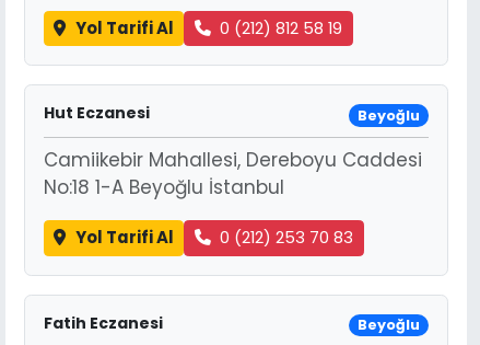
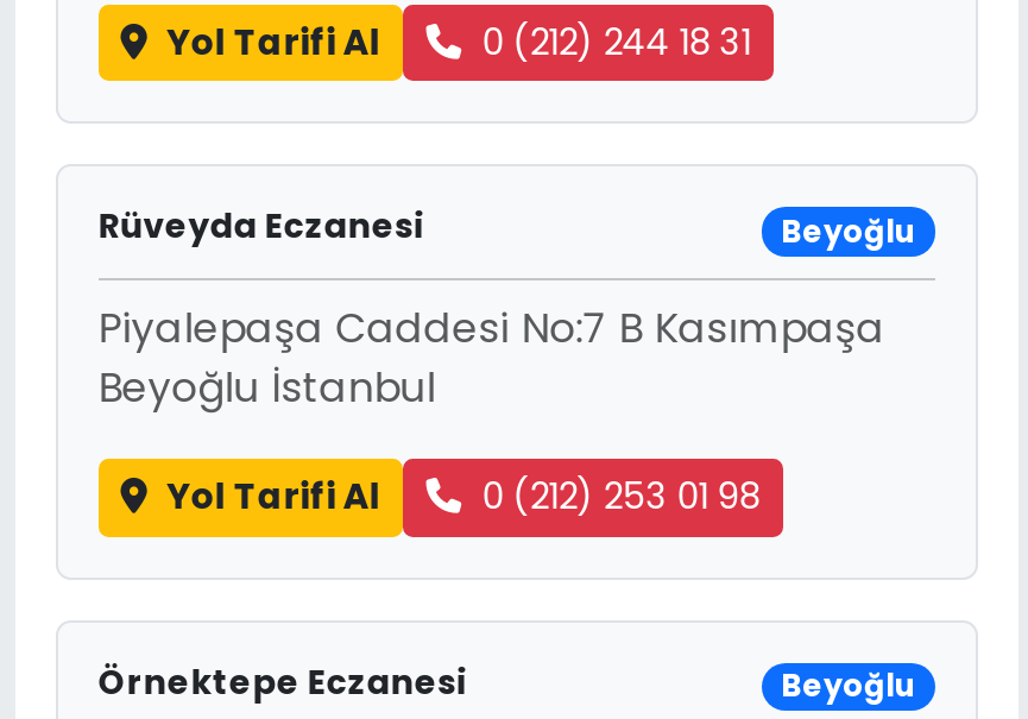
- 0 (212) 812 58 19
+ 0 (212) 244 18 31

- Hut Eczanesi
+ Rüveyda Eczanesi

- Camiikebir Mahallesi, Dereboyu Caddesi
- No:18 1-A Beyoğlu İstanbul
+ Piyalepaşa Caddesi No:7 B Kasımpaşa
+ Beyoğlu İstanbul

- 0 (212) 253 70 83
+ 0 (212) 253 01 98

- Fatih Eczanesi
+ Örnektepe Eczanesi
